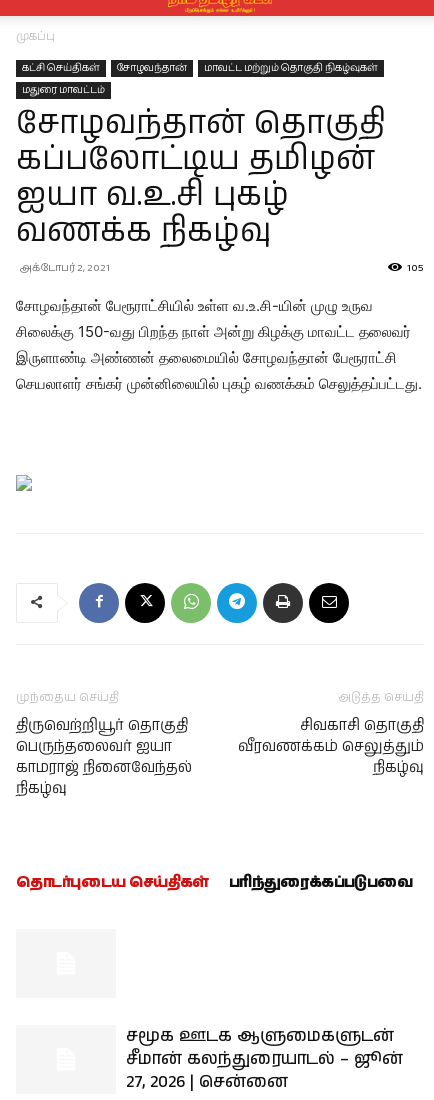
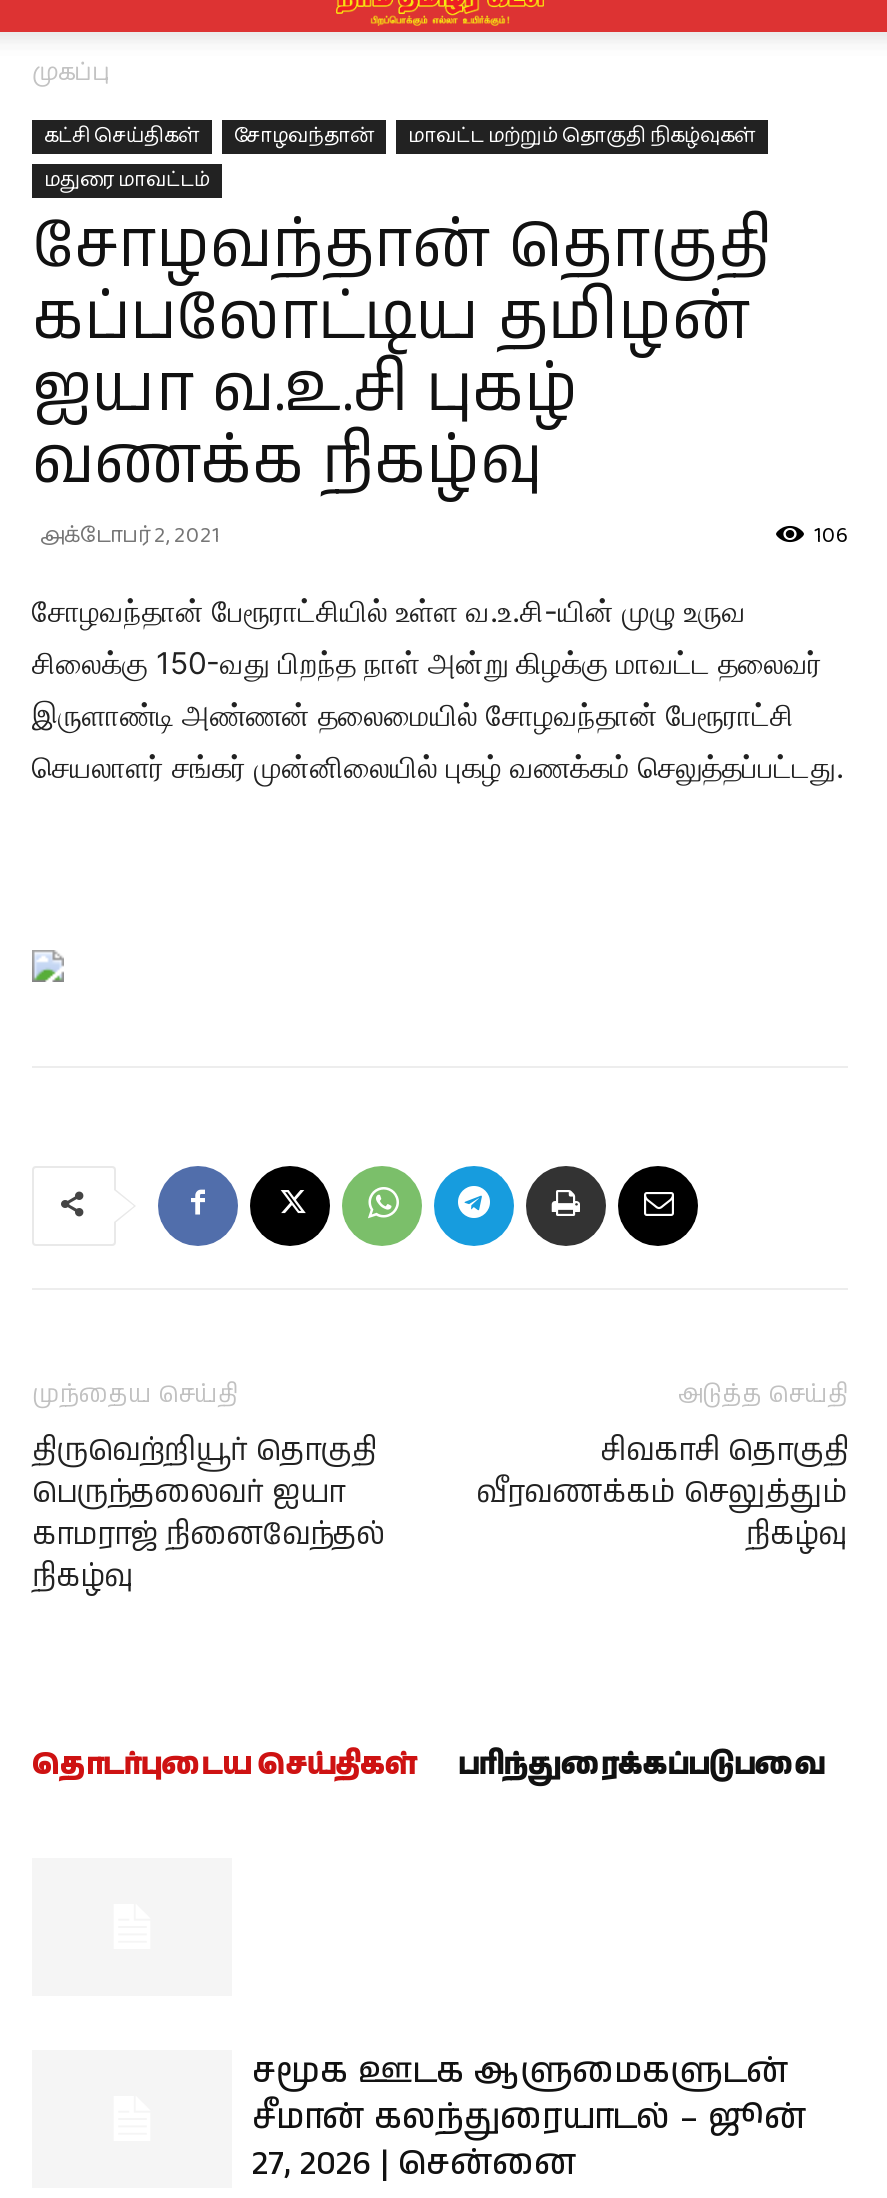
- 105
+ 106
